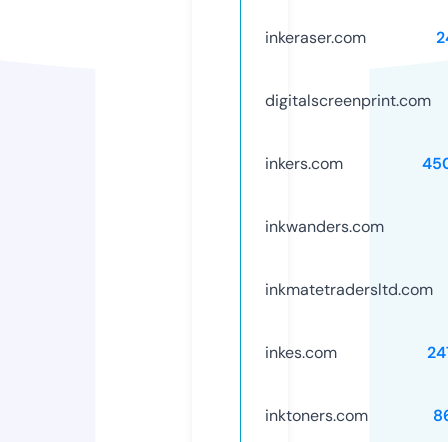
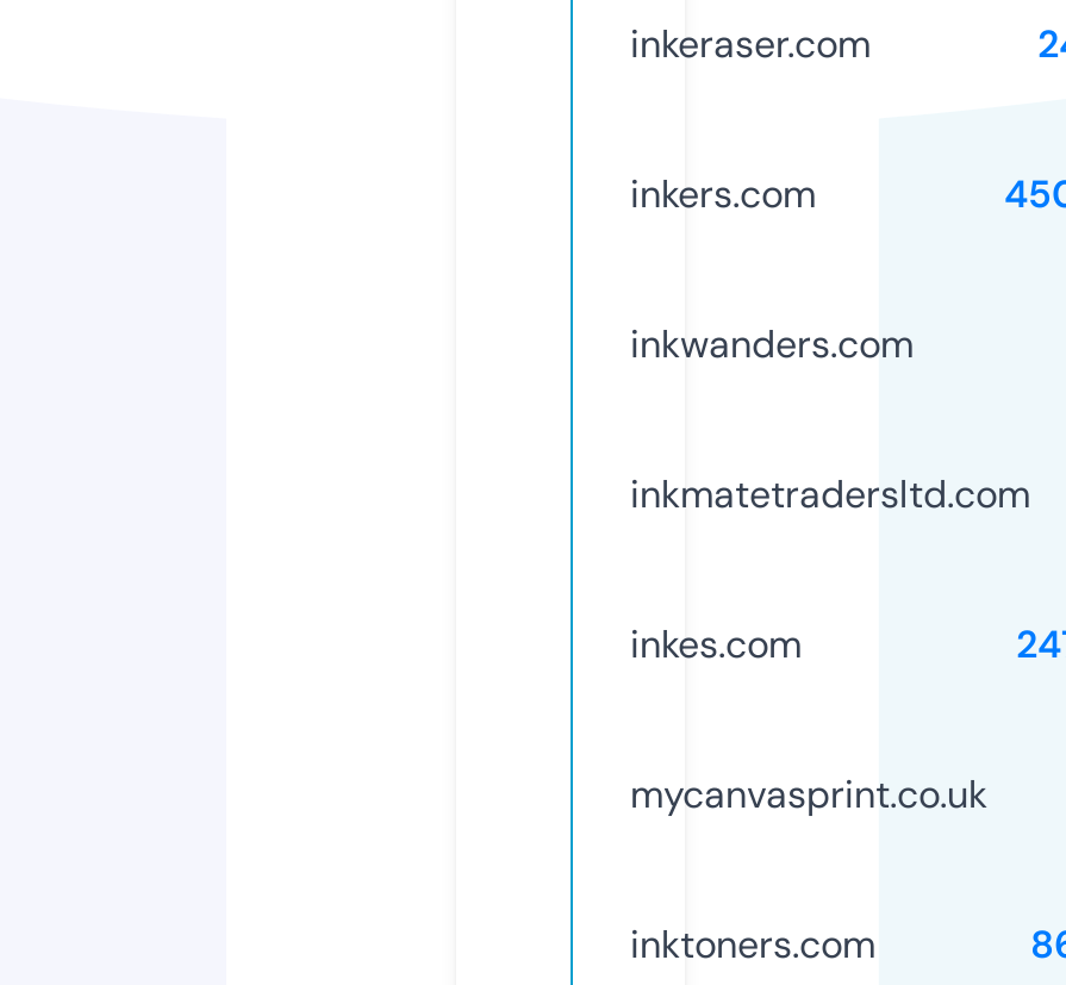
- digitalscreenprint.com

moved up: inkers.com | inkwanders.com | inkmatetradersltd.com | inkes.com

+ mycanvasprint.co.uk
